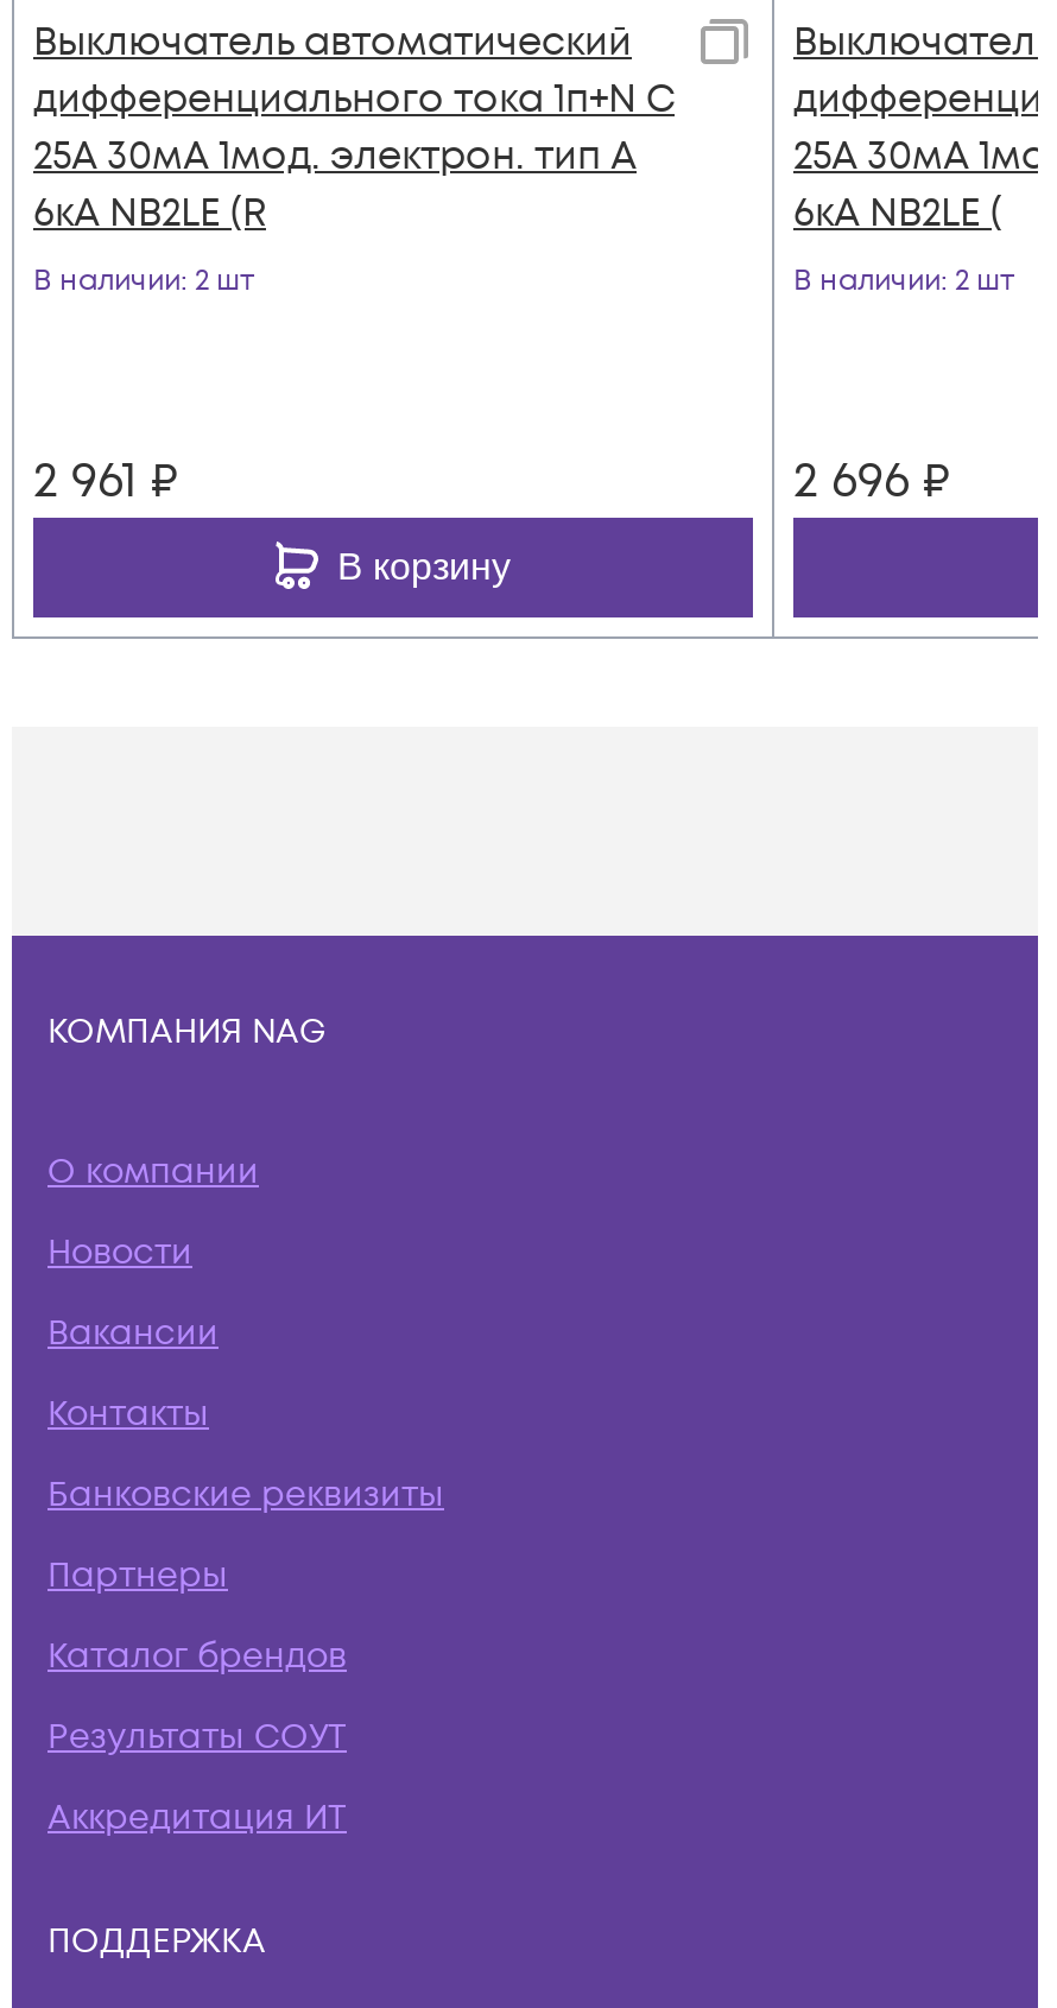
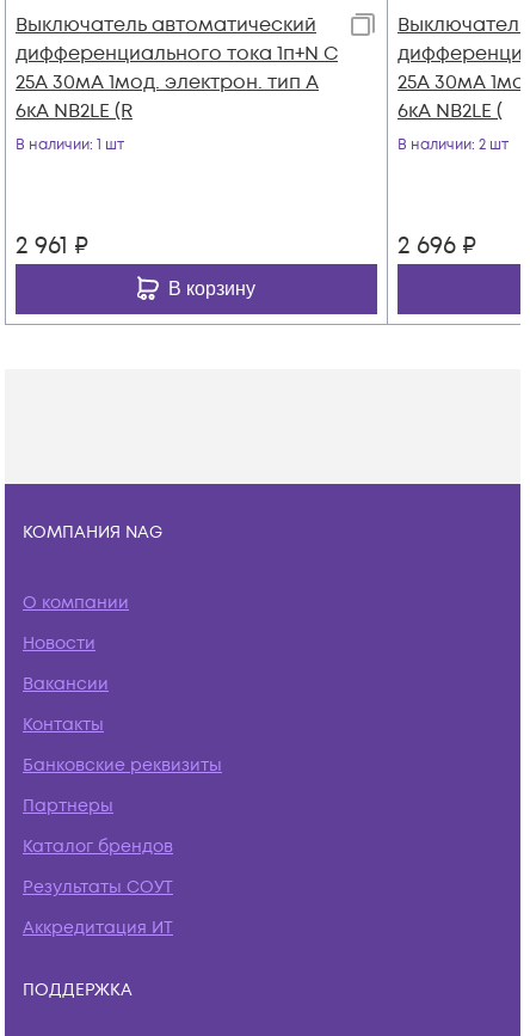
- В наличии: 2 шт
+ В наличии: 1 шт
